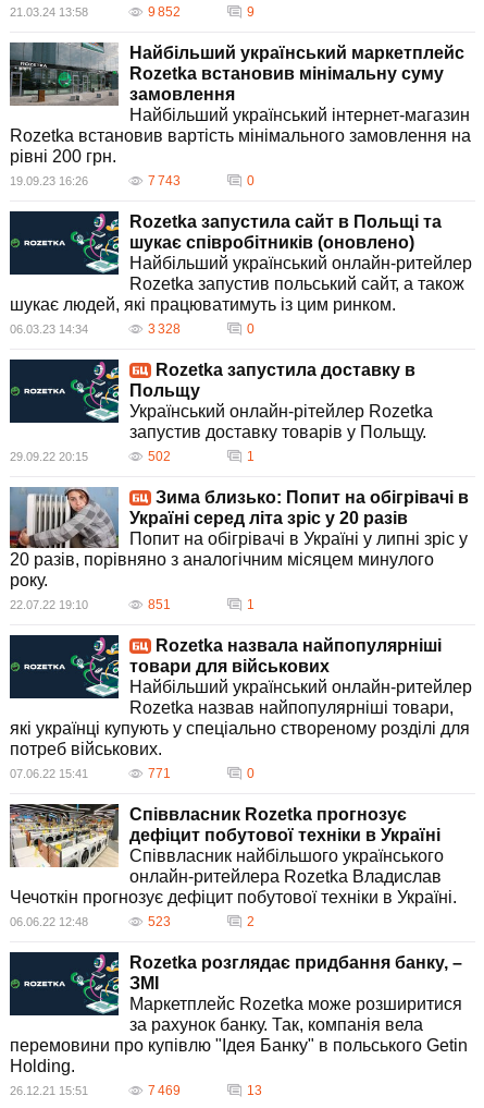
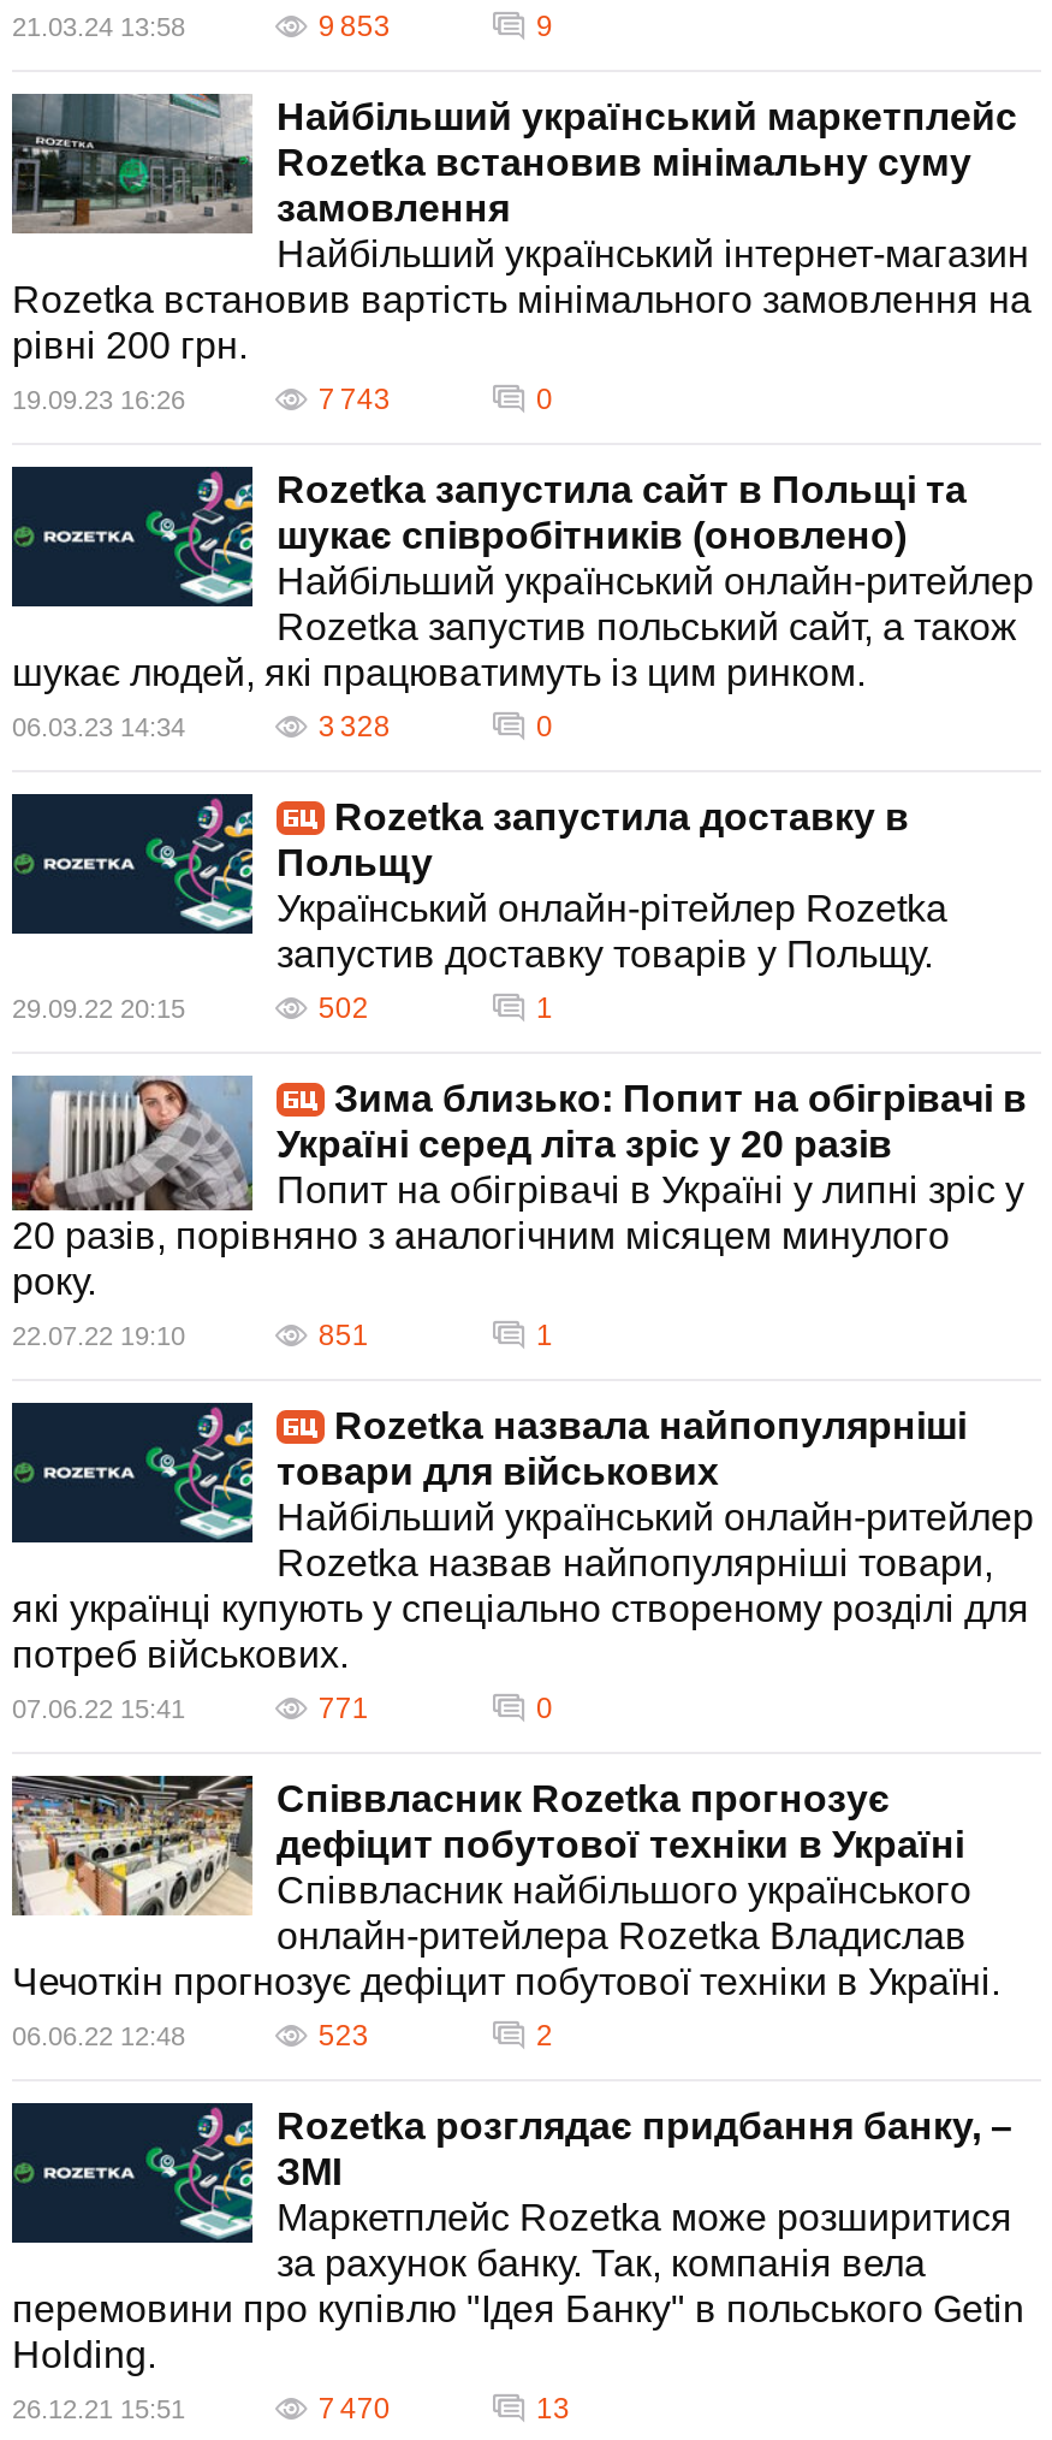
- 9 852
+ 9 853

- 7 469
+ 7 470
